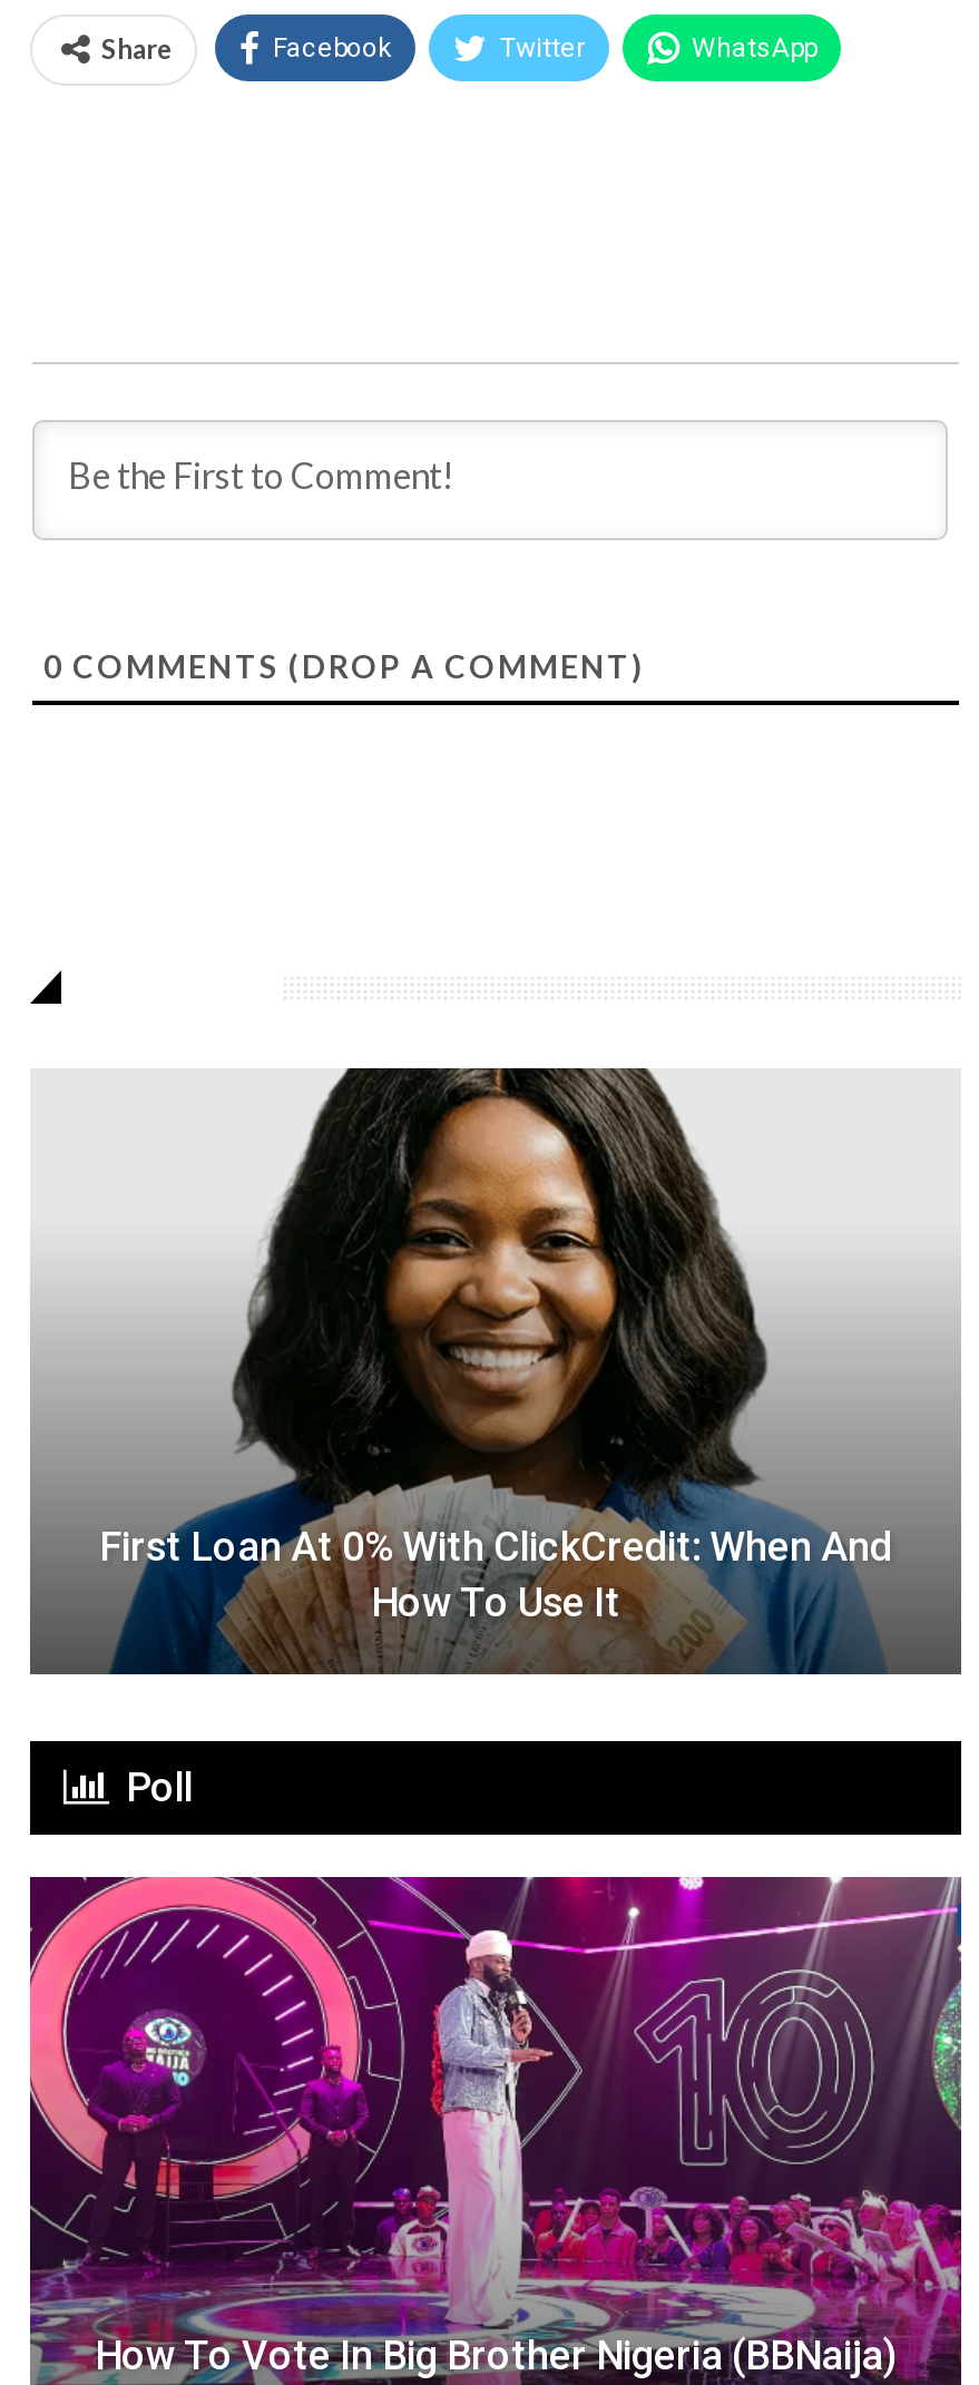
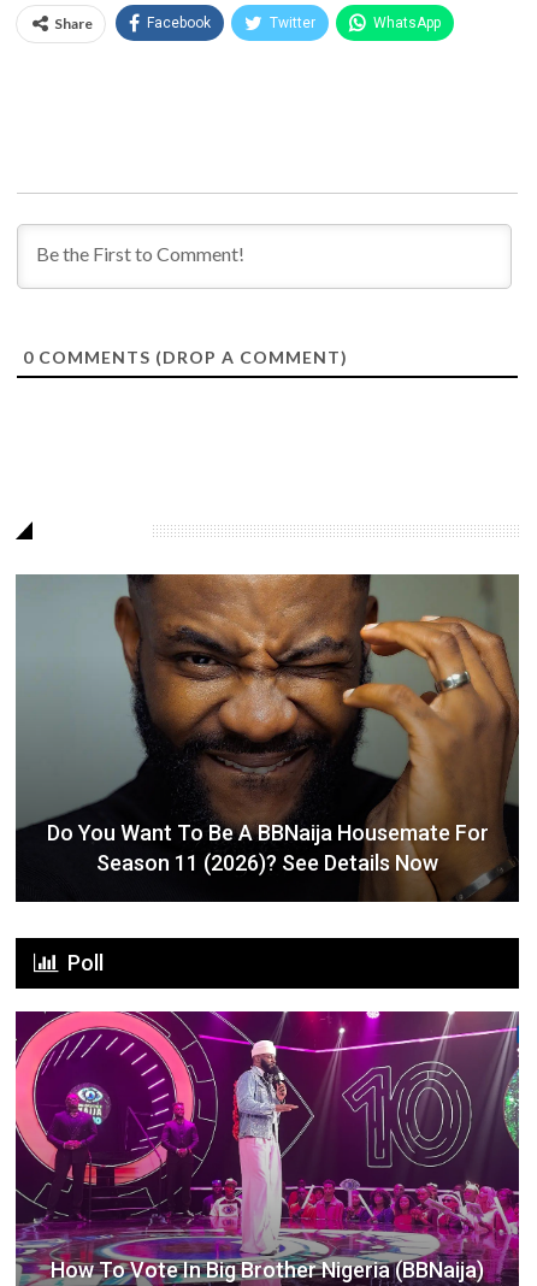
- [image]
- First Loan At 0% With ClickCredit: When And
- How To Use It
+ [image]
+ Do You Want To Be A BBNaija Housemate For
+ Season 11 (2026)? See Details Now
